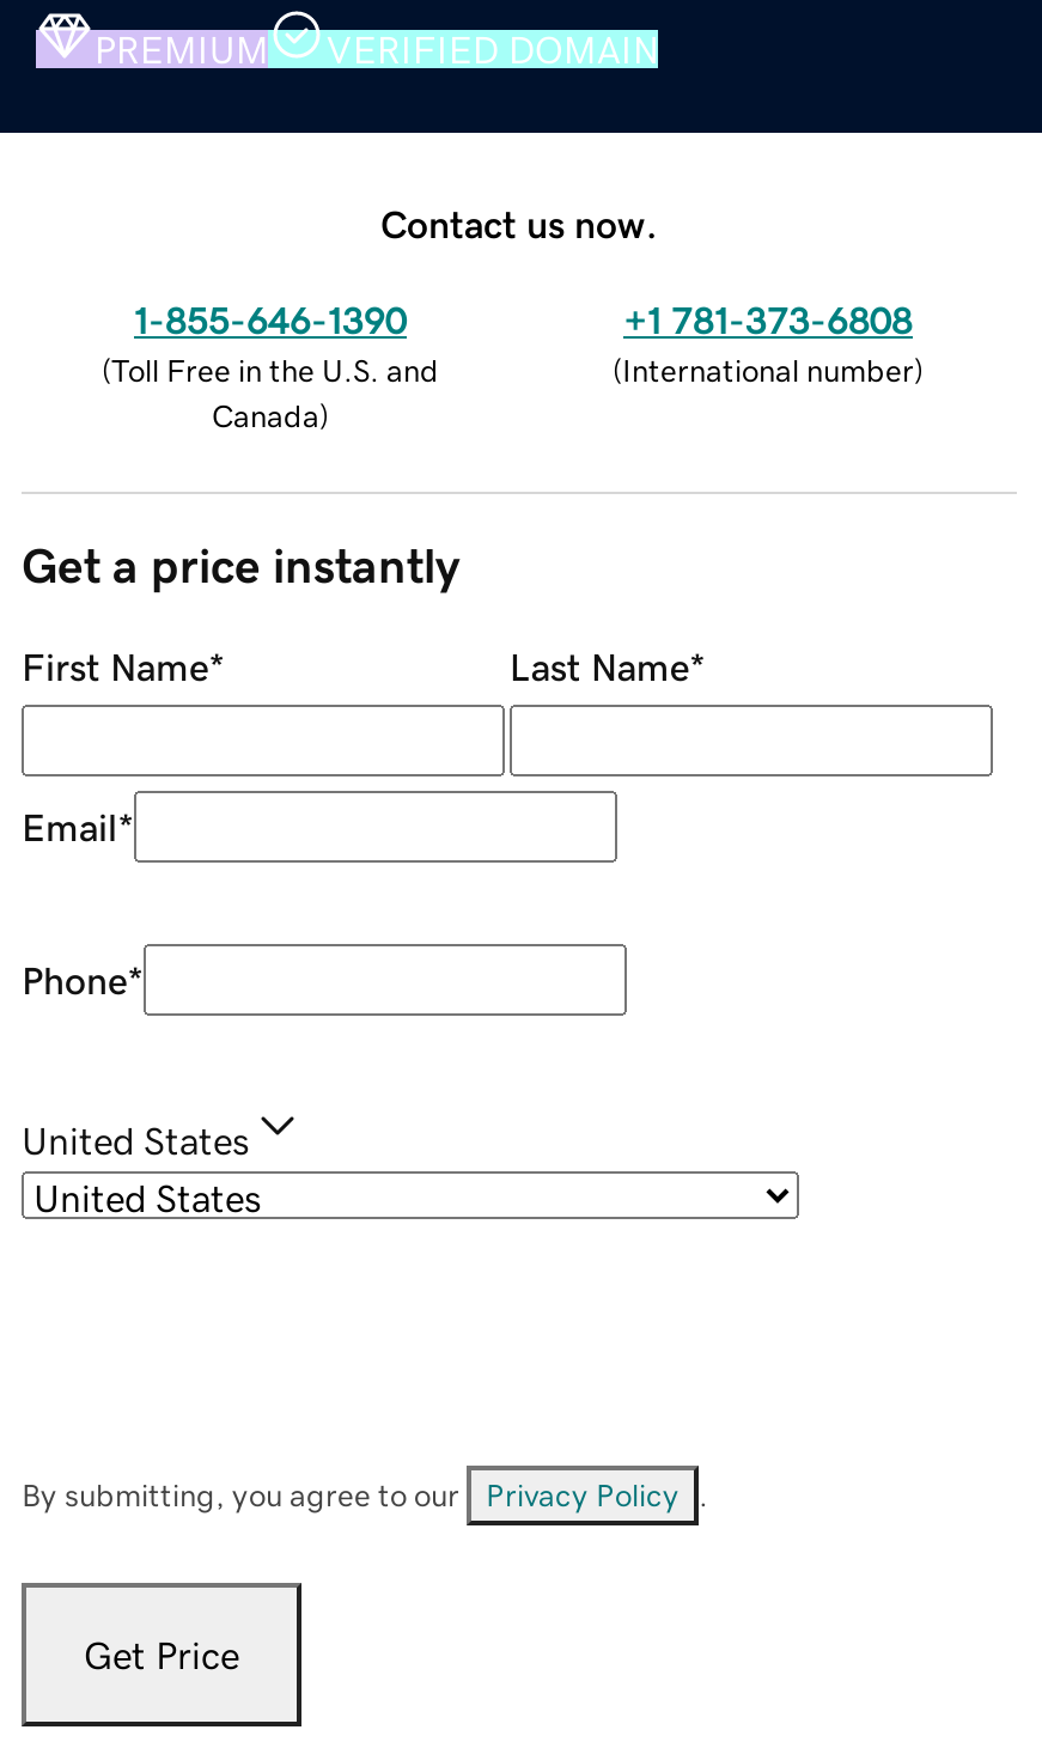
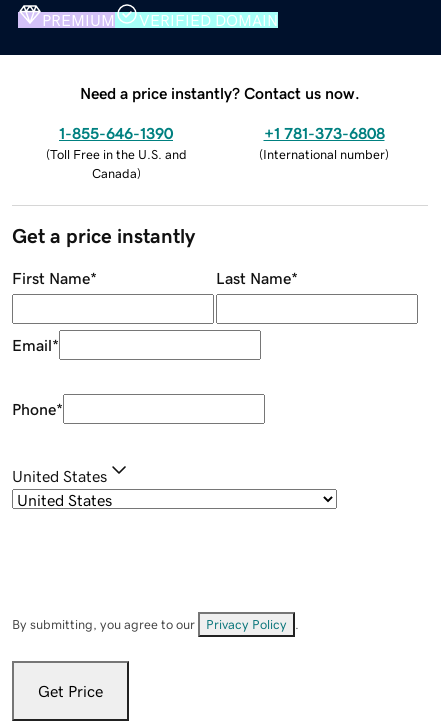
- Contact us now.
+ Need a price instantly? Contact us now.
